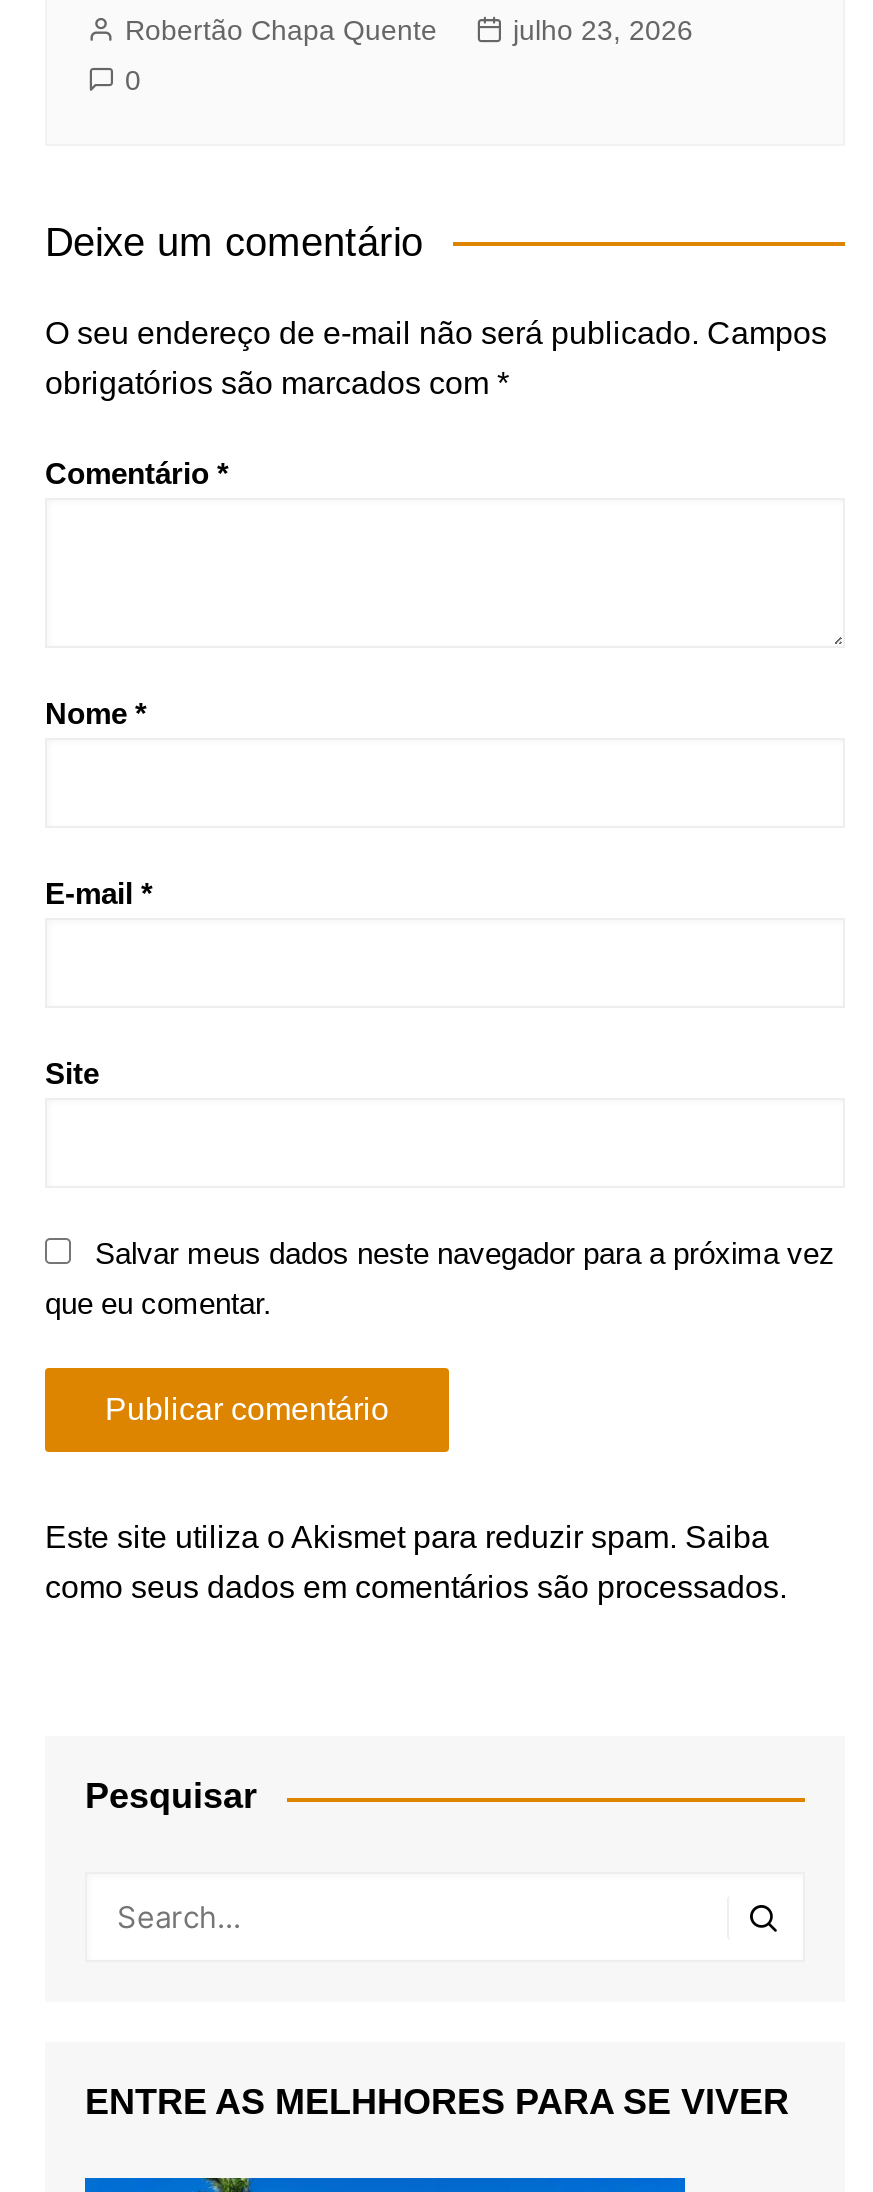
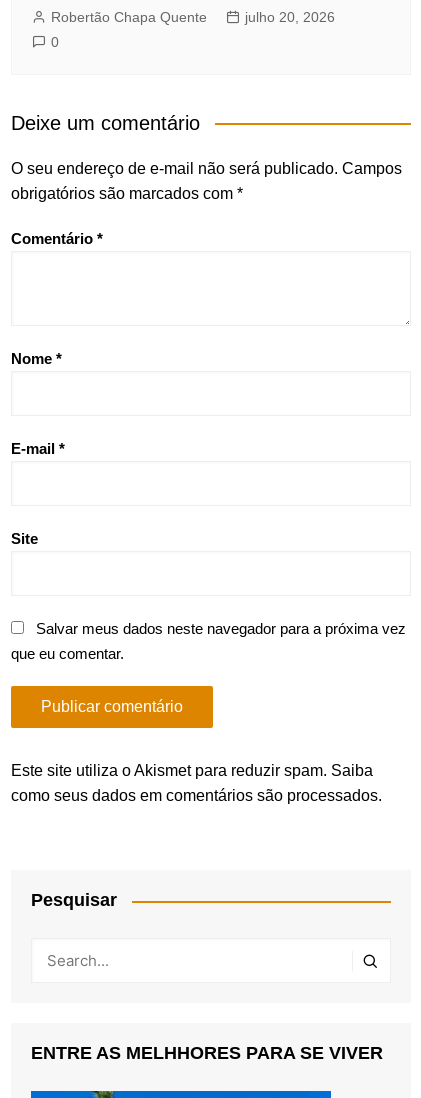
- julho 23, 2026
+ julho 20, 2026
